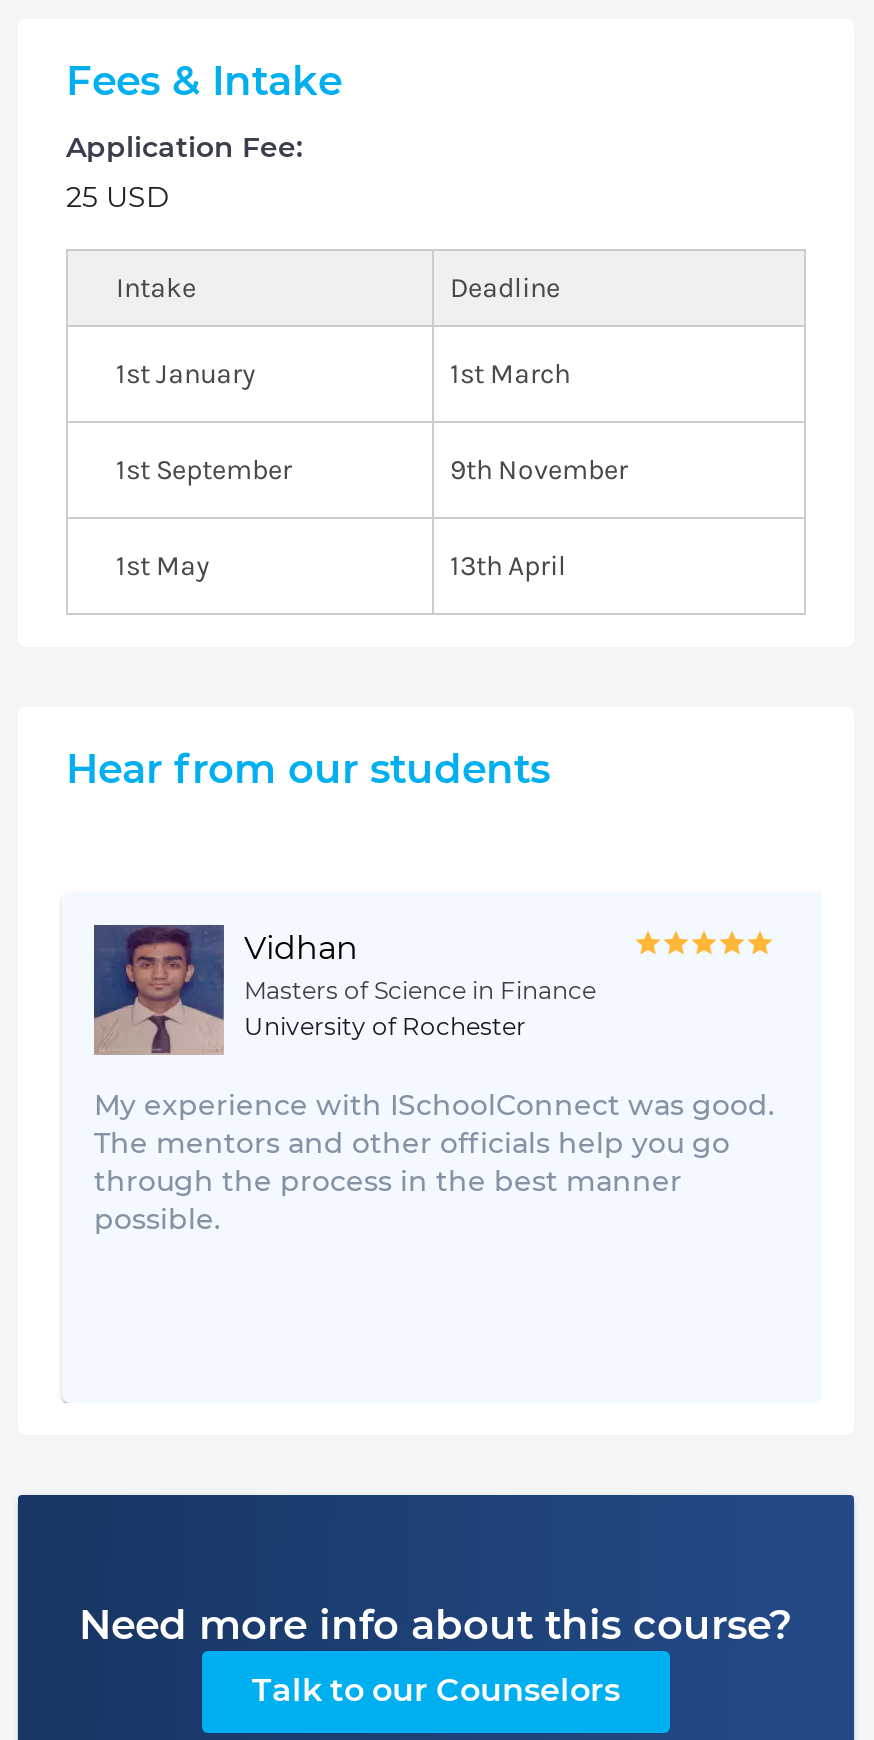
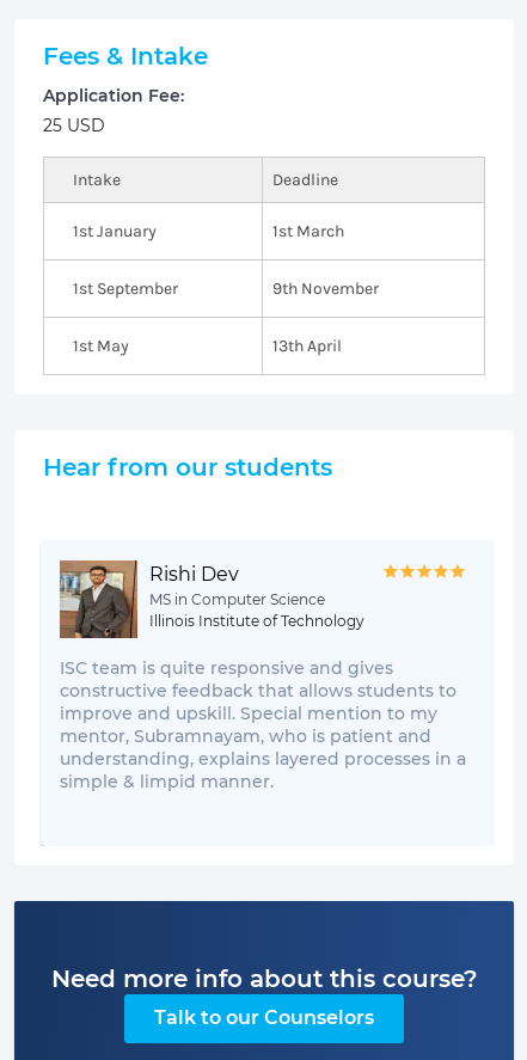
- [image]
- Vidhan
- Masters of Science in Finance
- University of Rochester
+ [image]
+ Rishi Dev
+ MS in Computer Science
+ Illinois Institute of Technology

- My experience with ISchoolConnect was good.
- The mentors and other officials help you go
- through the process in the best manner
- possible.
+ ISC team is quite responsive and gives
+ constructive feedback that allows students to
+ improve and upskill. Special mention to my
+ mentor, Subramnayam, who is patient and
+ understanding, explains layered processes in a
+ simple & limpid manner.
